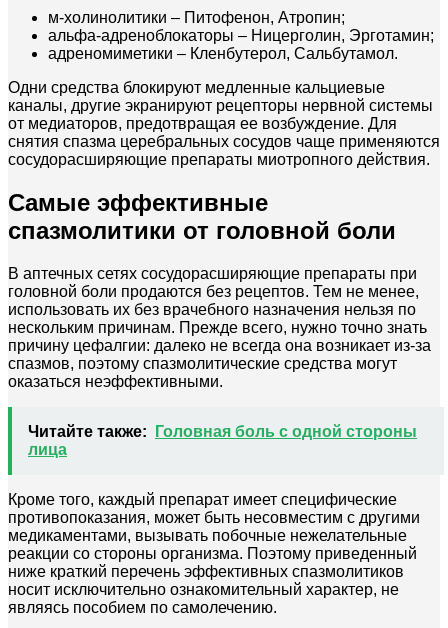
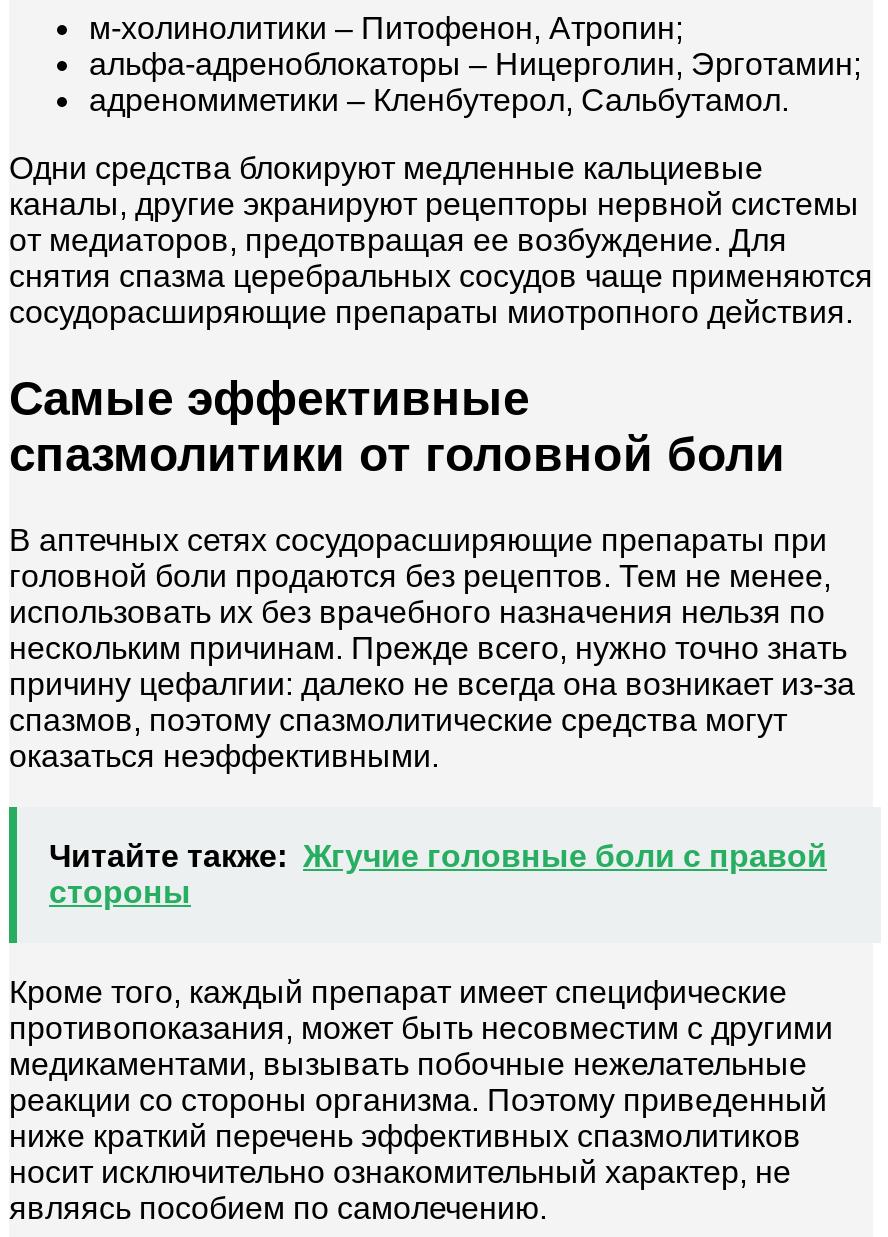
- Читайте также: Головная боль с одной стороны
- лица
+ Читайте также: Жгучие головные боли с правой
+ стороны
